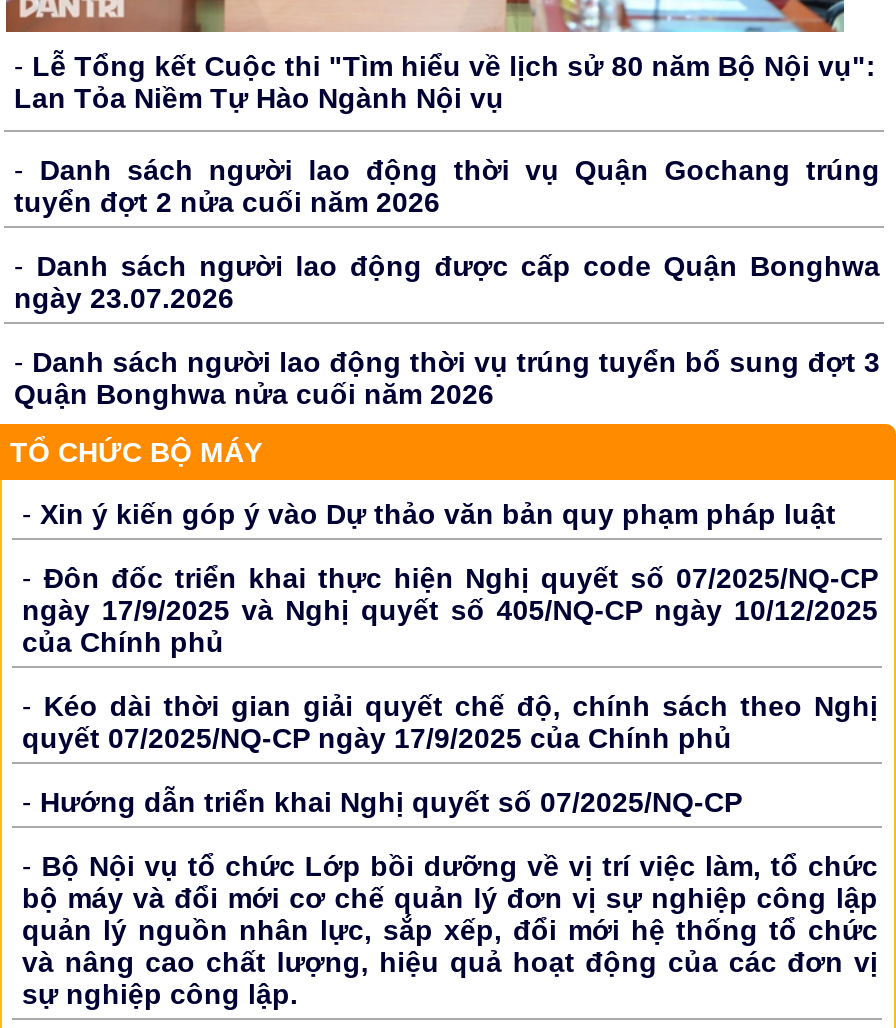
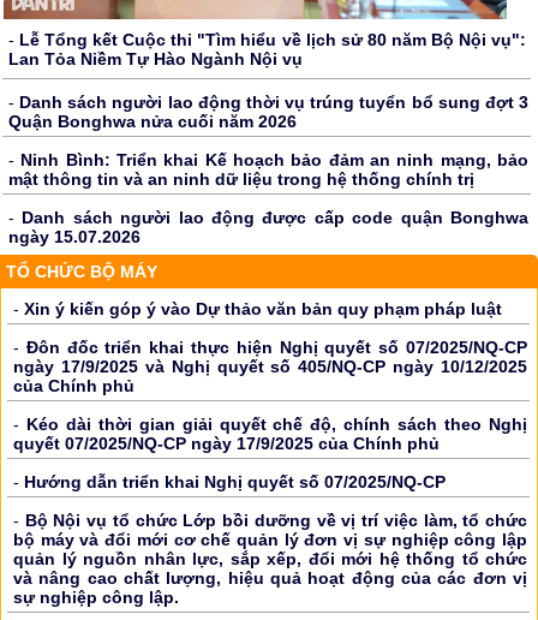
- - Danh sách người lao động thời vụ Quận Gochang trúng
- tuyển đợt 2 nửa cuối năm 2026
- - Danh sách người lao động được cấp code Quận Bonghwa
- ngày 23.07.2026

moved up: - Danh sách người lao động thời vụ trúng tuyển bổ sung đợt 3 | Quận Bonghwa nửa cuối năm 2026

+ - Ninh Bình: Triển khai Kế hoạch bảo đảm an ninh mạng, bảo
+ mật thông tin và an ninh dữ liệu trong hệ thống chính trị
+ - Danh sách người lao động được cấp code quận Bonghwa
+ ngày 15.07.2026
